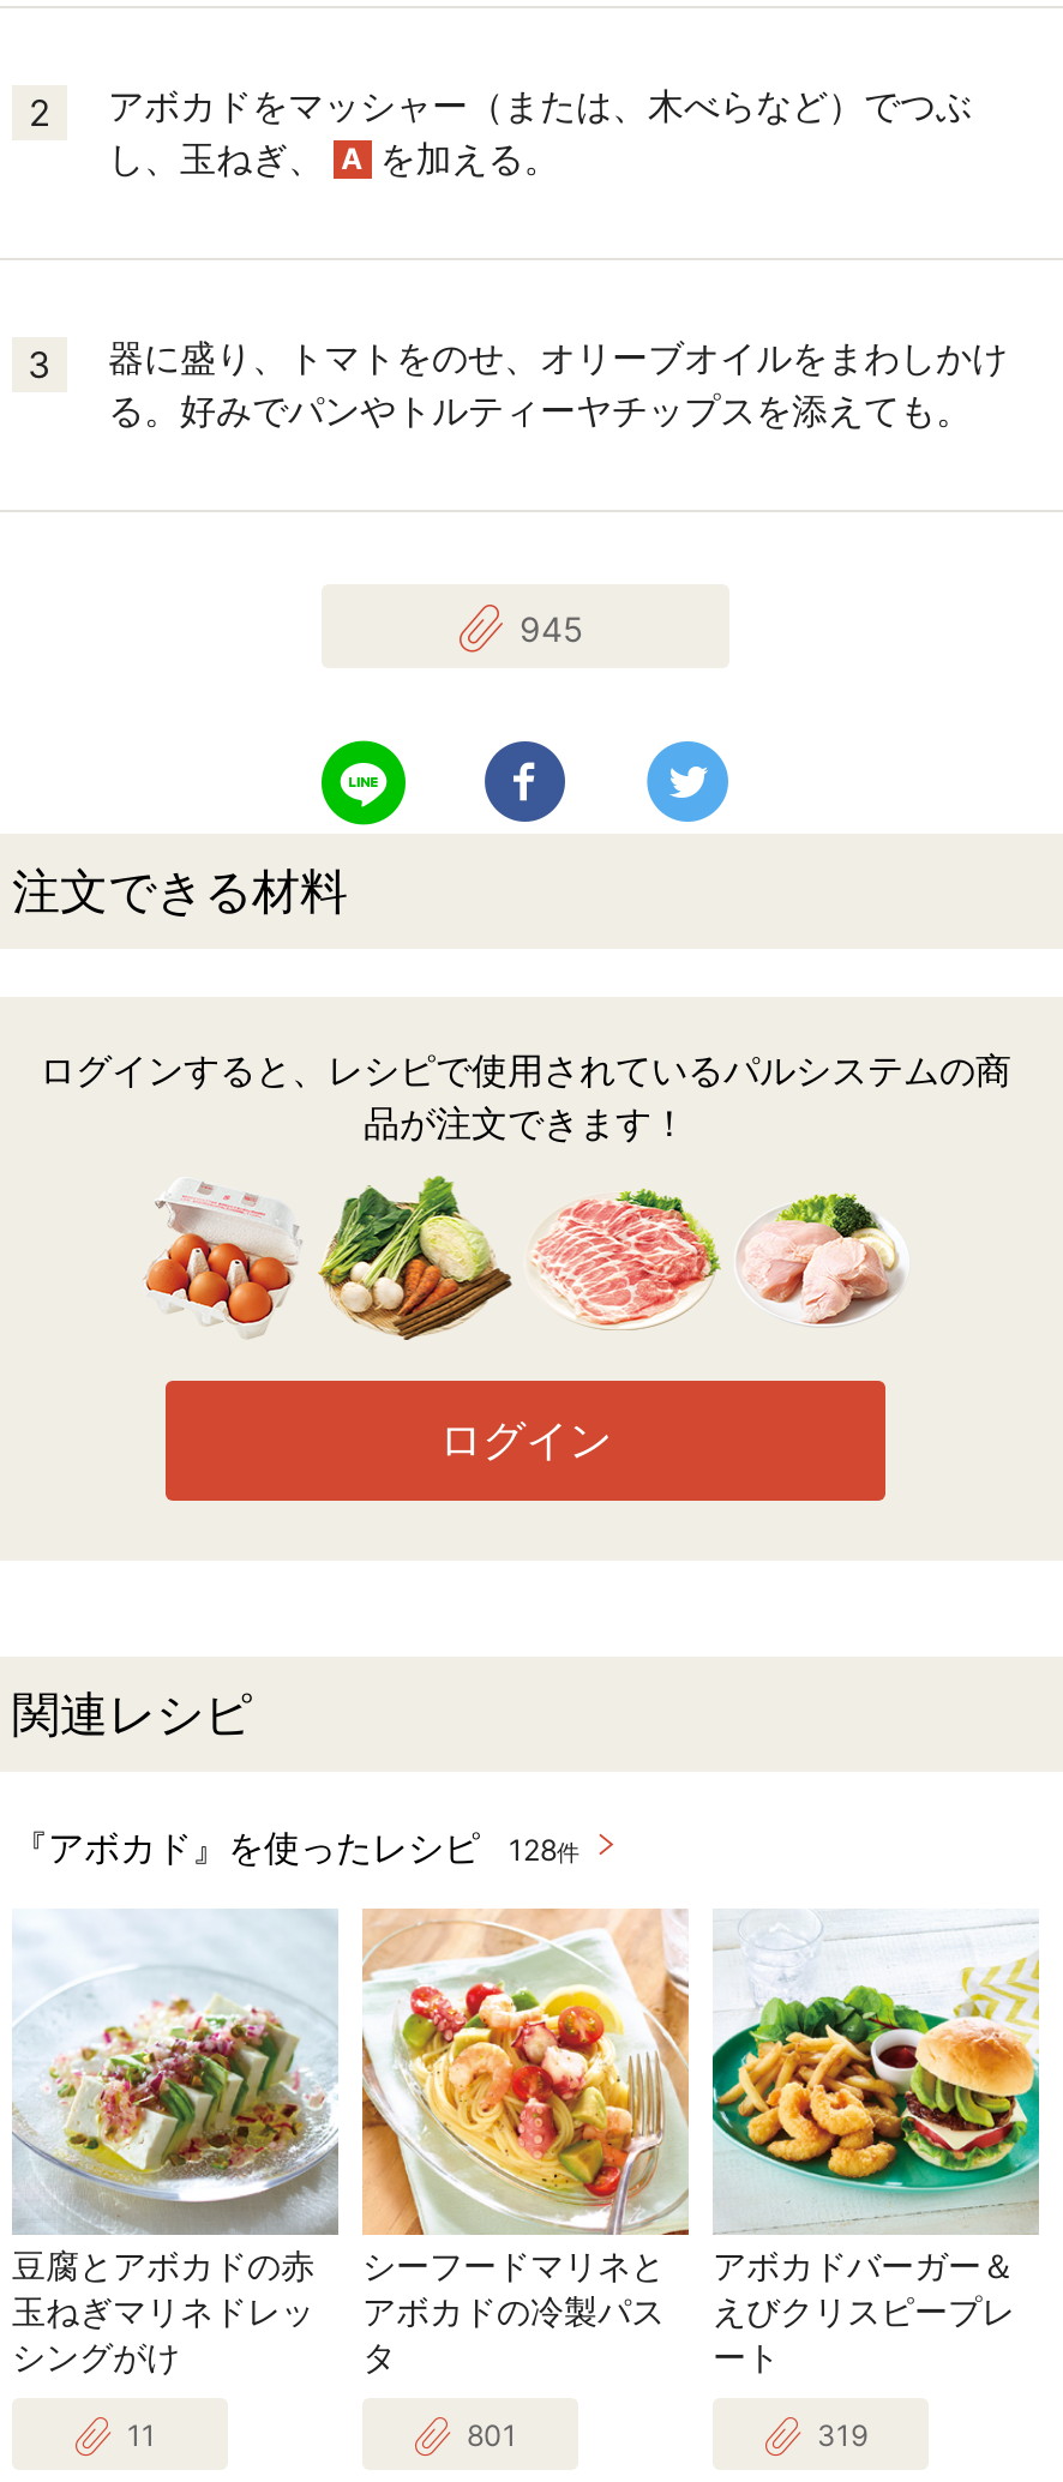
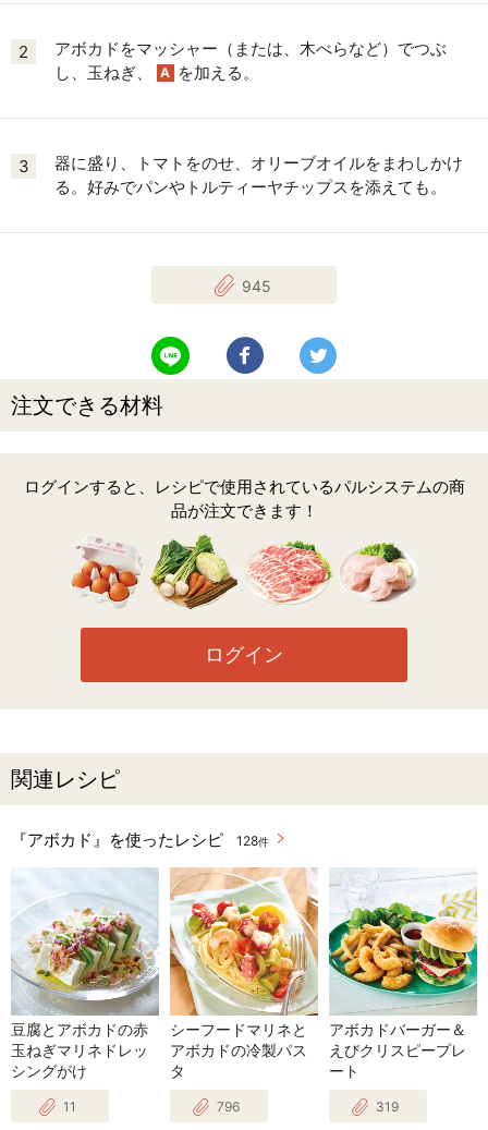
- 801
+ 796
